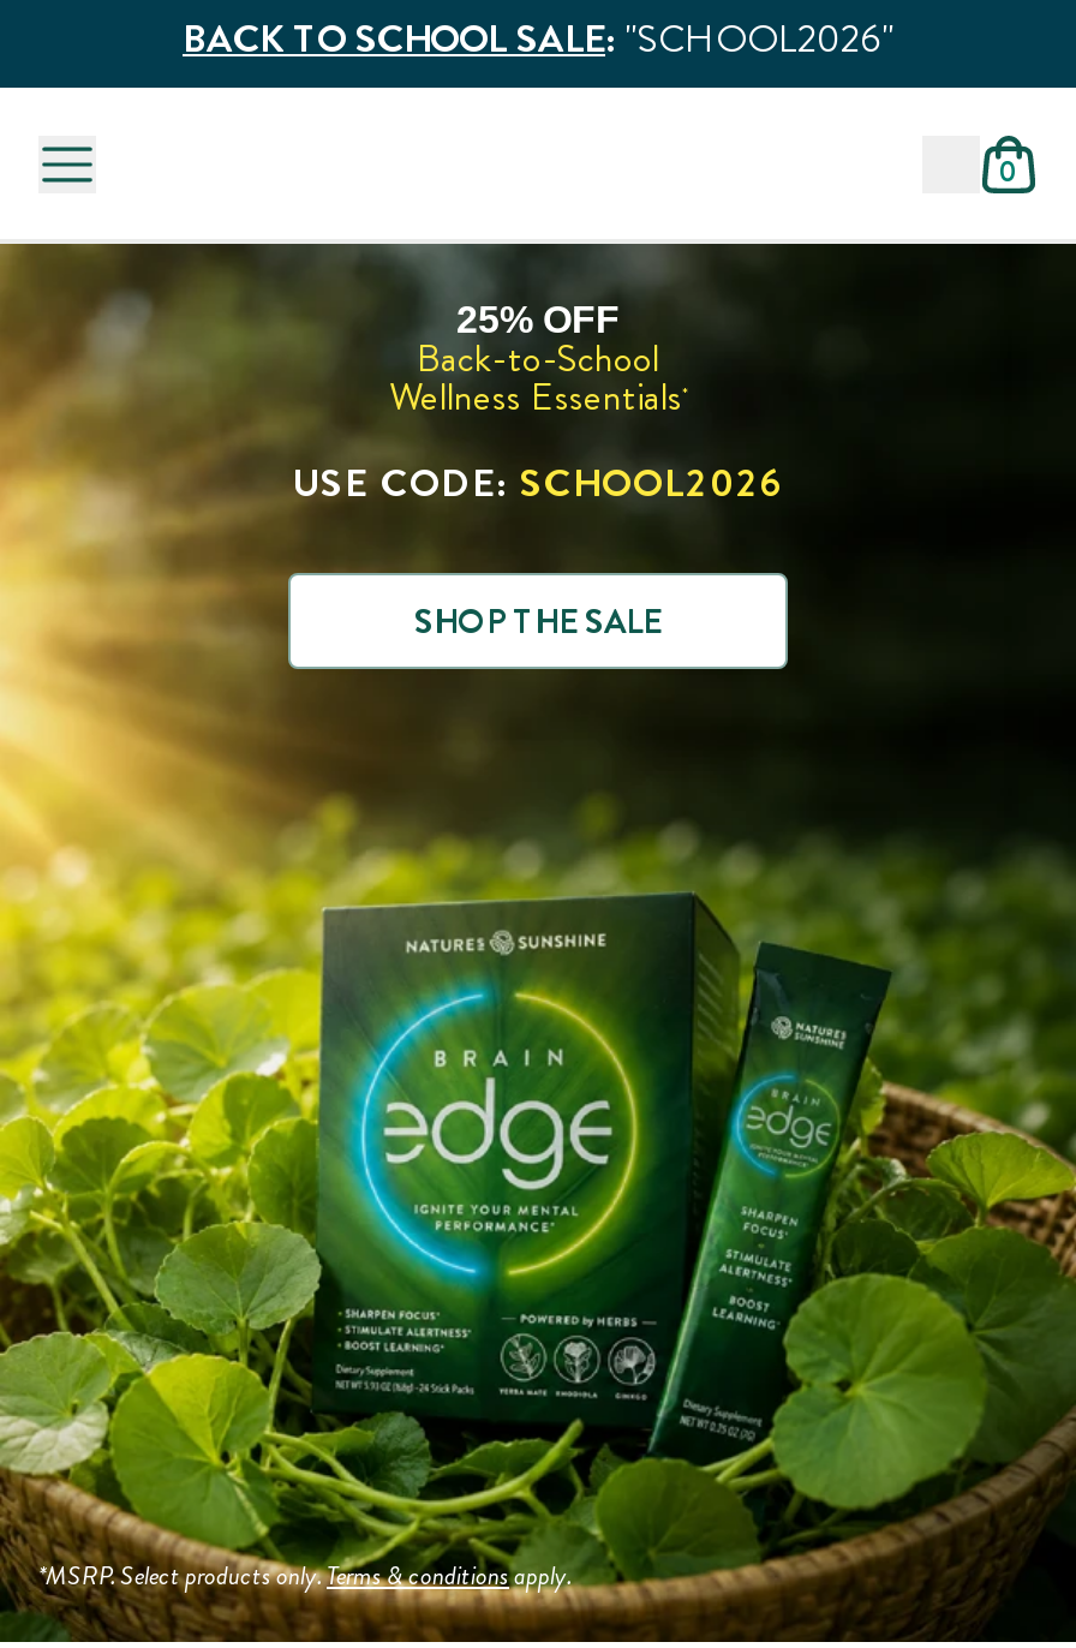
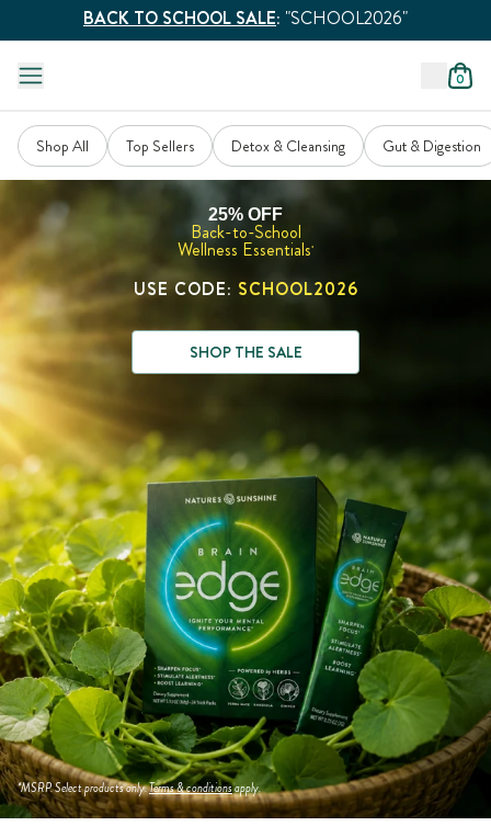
+ Shop All
+ Top Sellers
+ Detox & Cleansing
+ Gut & Digestion
